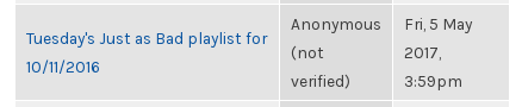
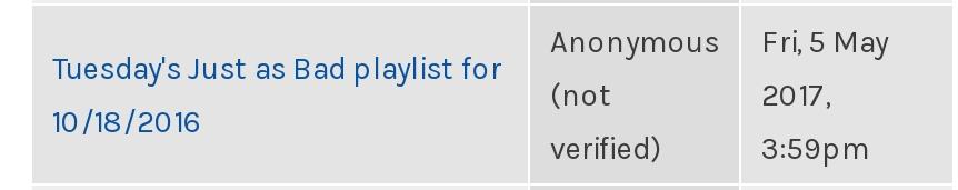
- 10/11/2016
+ 10/18/2016
